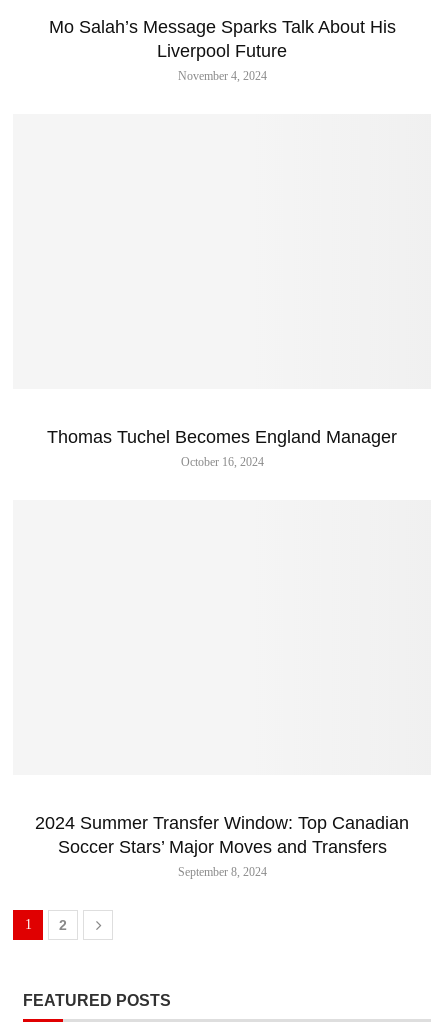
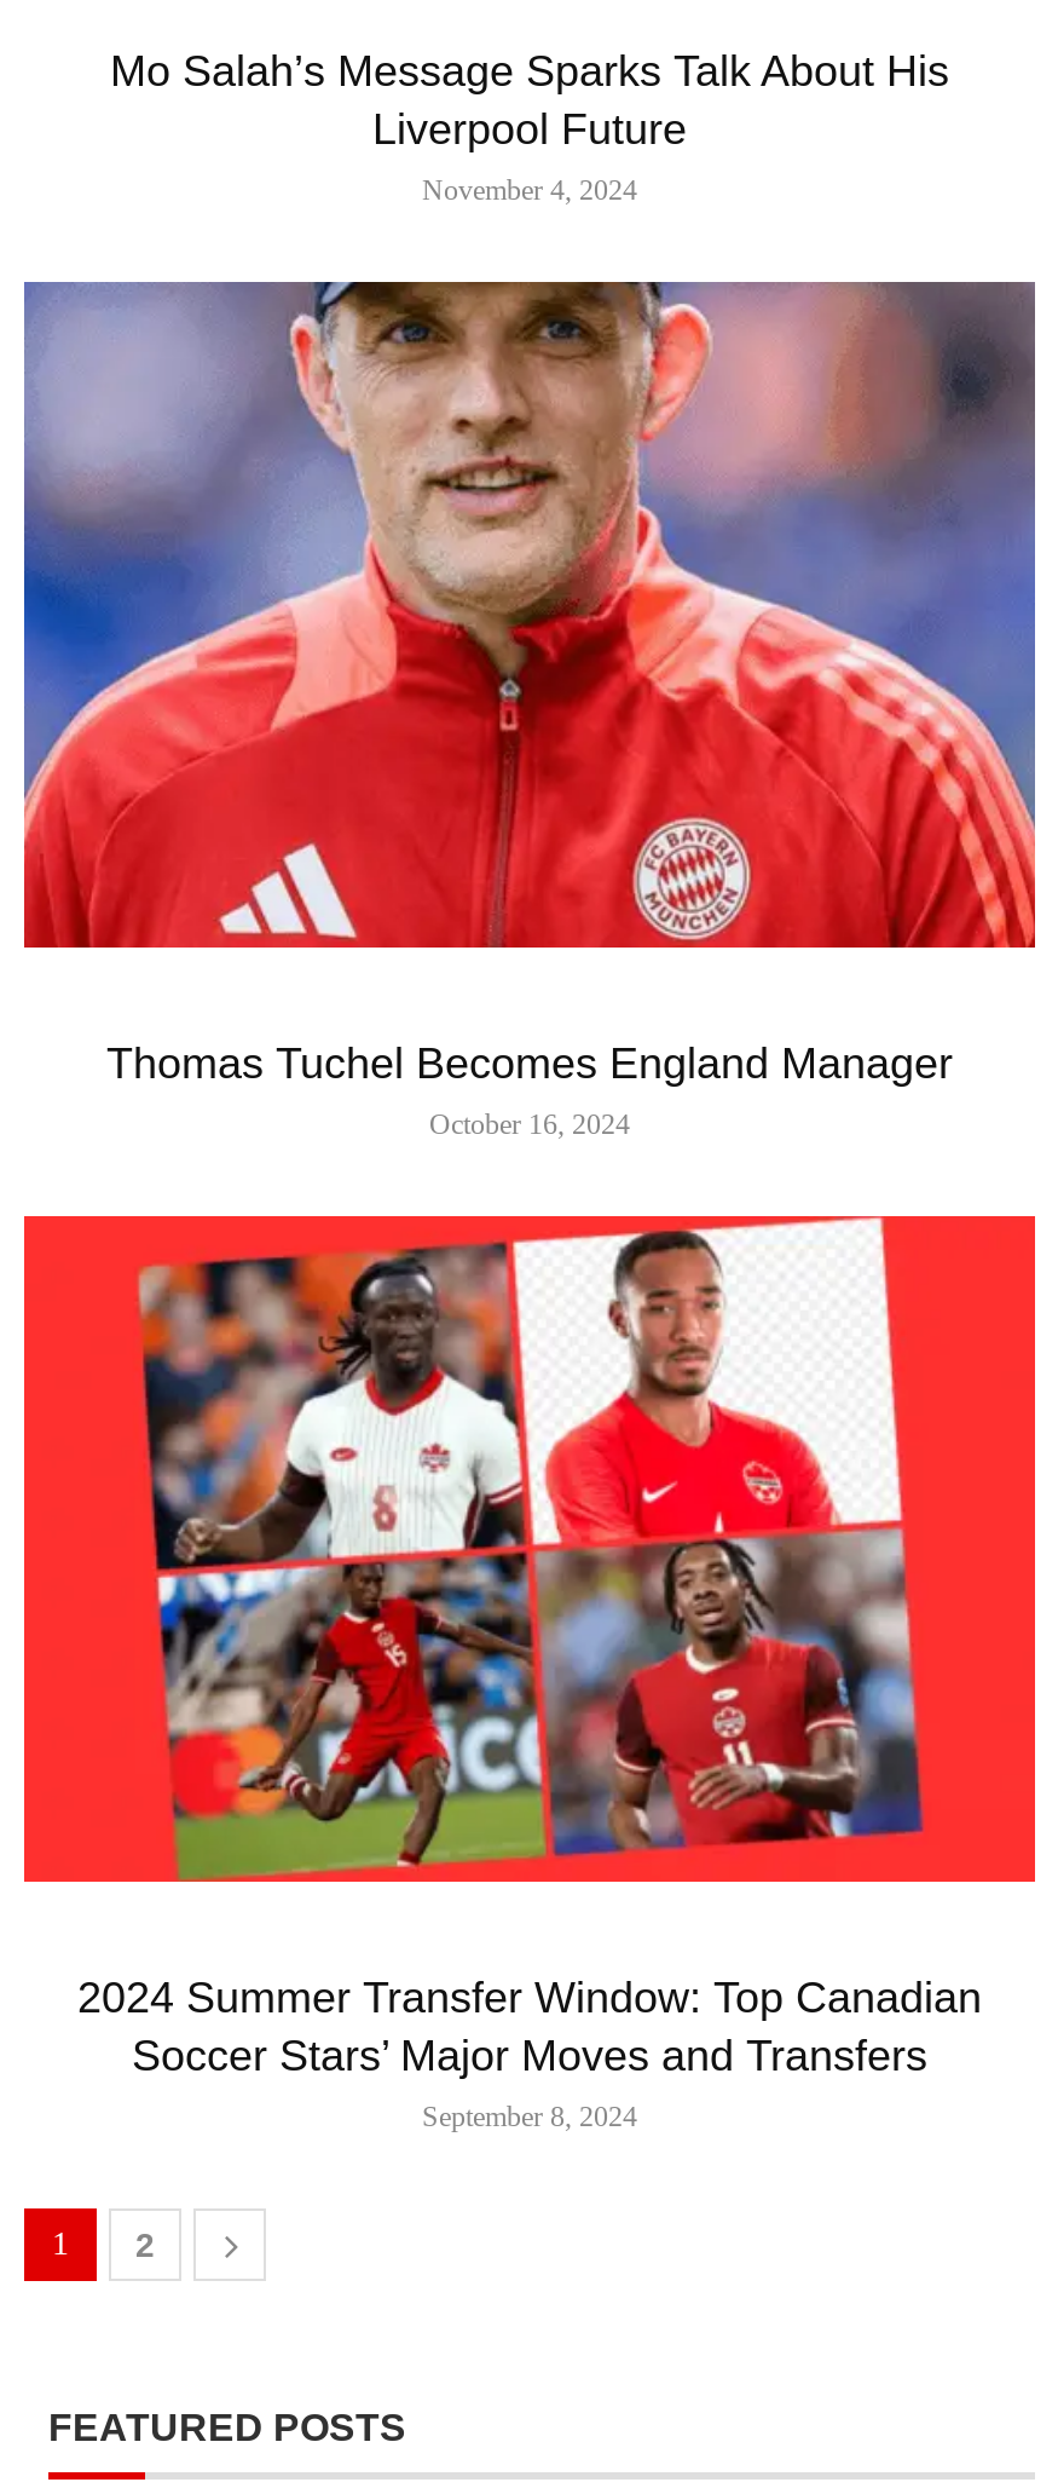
+ [image]

+ [image]
